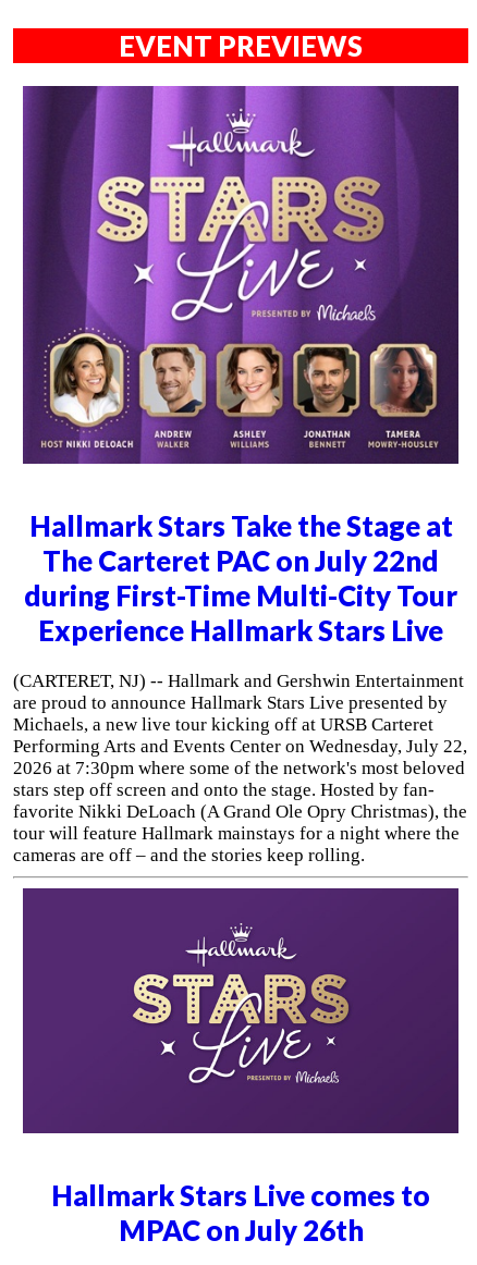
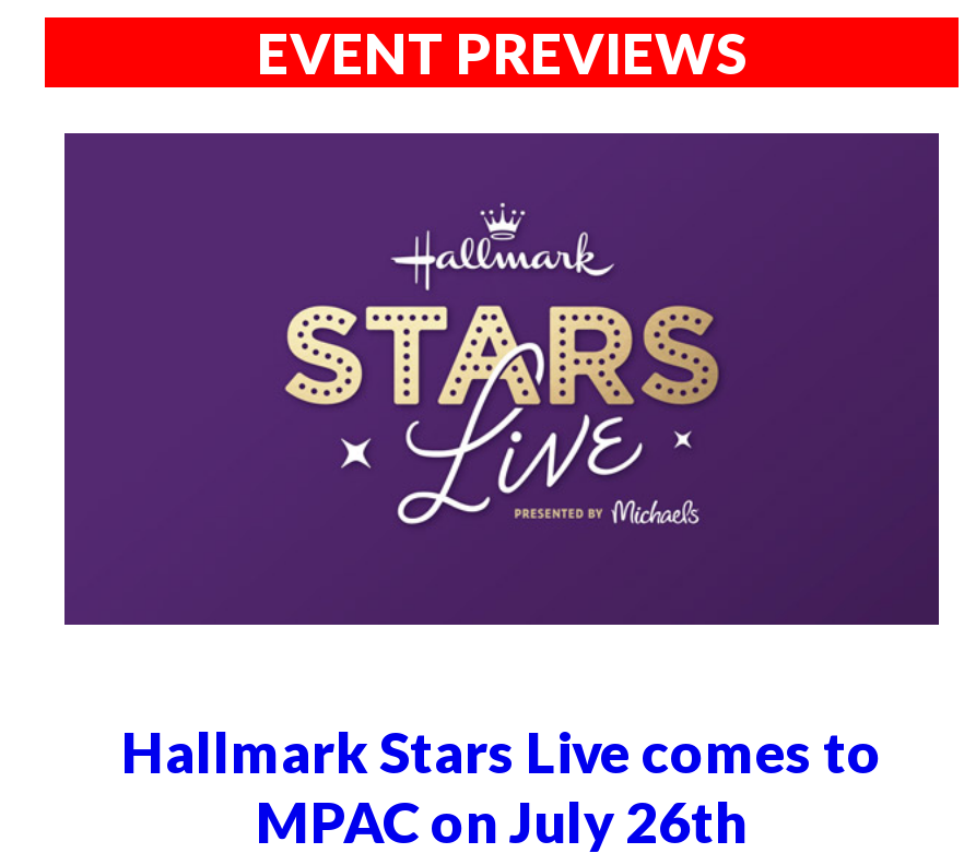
- [image]

- Hallmark Stars Take the Stage at
- The Carteret PAC on July 22nd
- during First-Time Multi-City Tour
- Experience Hallmark Stars Live
- (CARTERET, NJ) -- Hallmark and Gershwin Entertainment
- are proud to announce Hallmark Stars Live presented by
- Michaels, a new live tour kicking off at URSB Carteret
- Performing Arts and Events Center on Wednesday, July 22,
- 2026 at 7:30pm where some of the network's most beloved
- stars step off screen and onto the stage. Hosted by fan-
- favorite Nikki DeLoach (A Grand Ole Opry Christmas), the
- tour will feature Hallmark mainstays for a night where the
- cameras are off – and the stories keep rolling.
